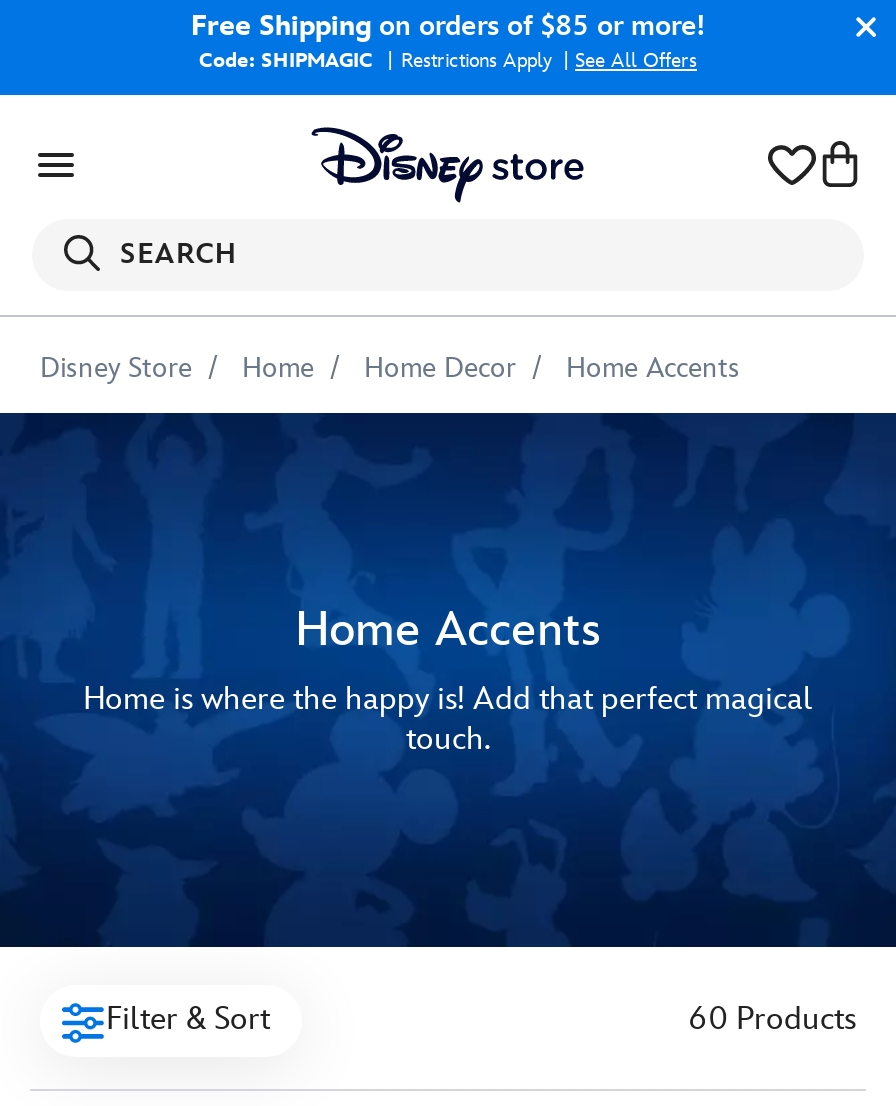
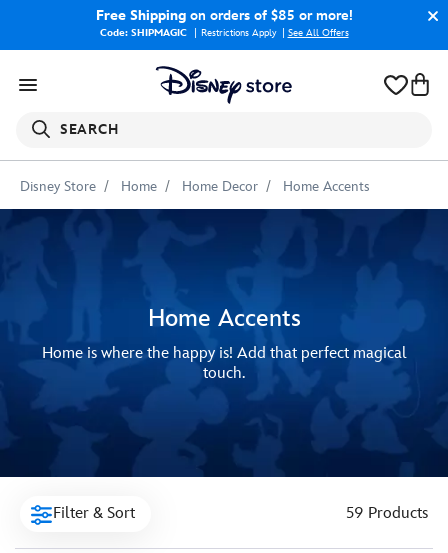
- 60 Products
+ 59 Products
